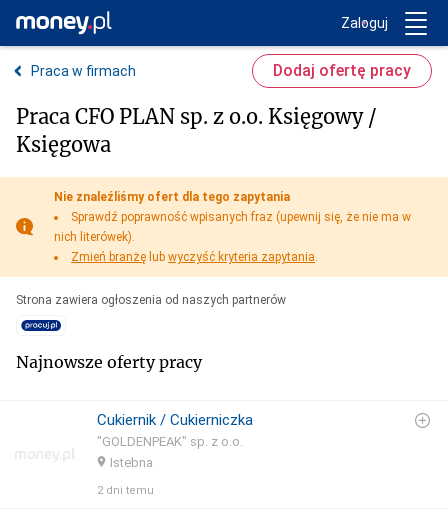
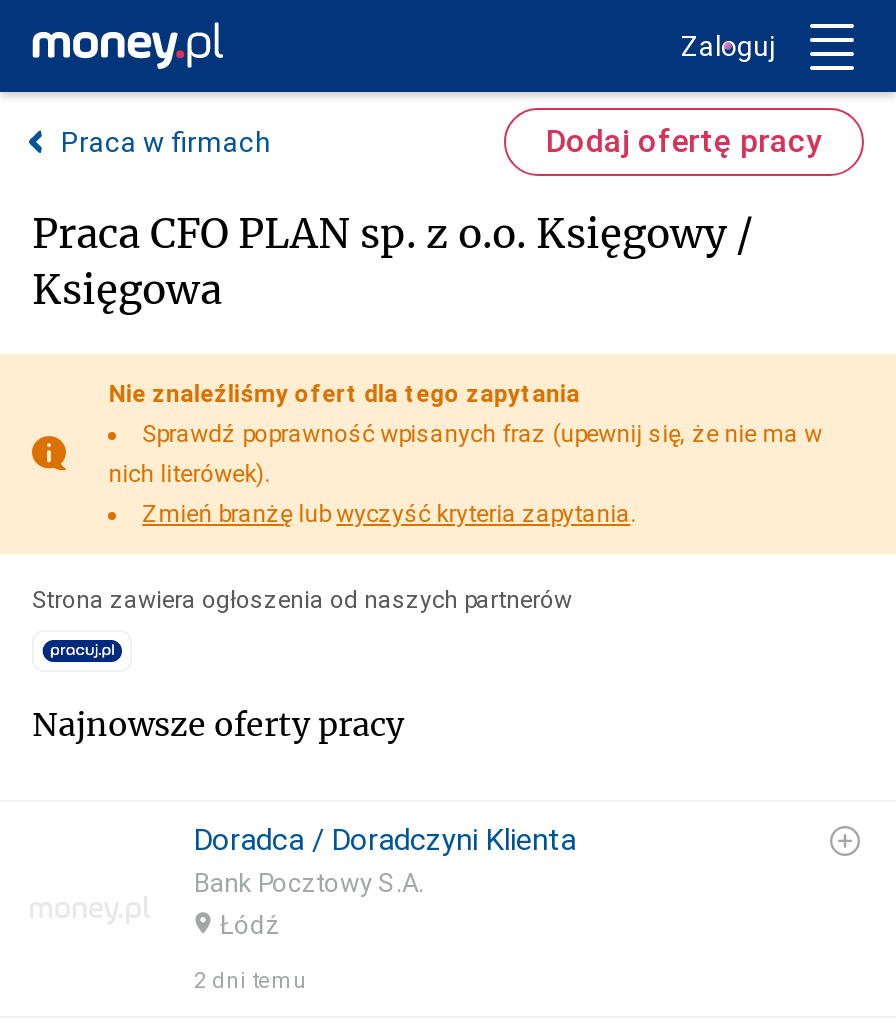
- Cukiernik / Cukierniczka
- "GOLDENPEAK" sp. z o.o.
- Istebna
+ Doradca / Doradczyni Klienta
+ Bank Pocztowy S.A.
+ Łódź
